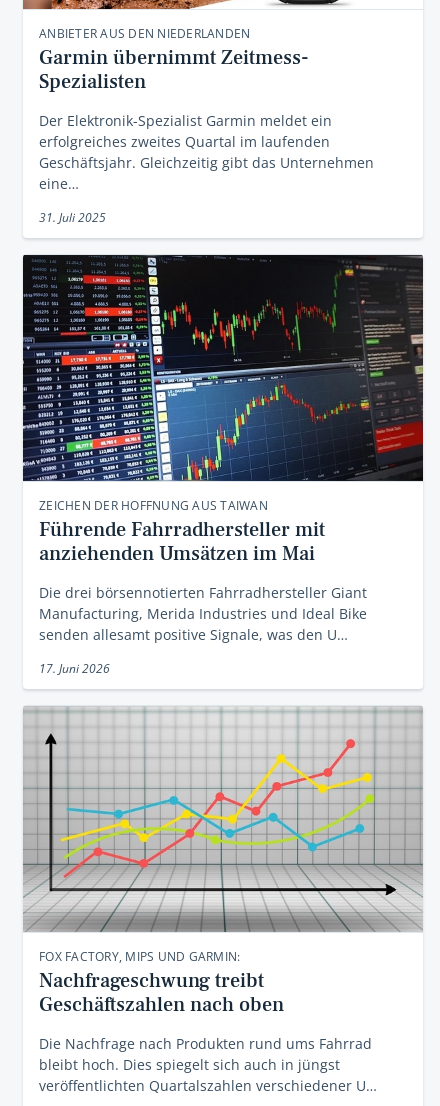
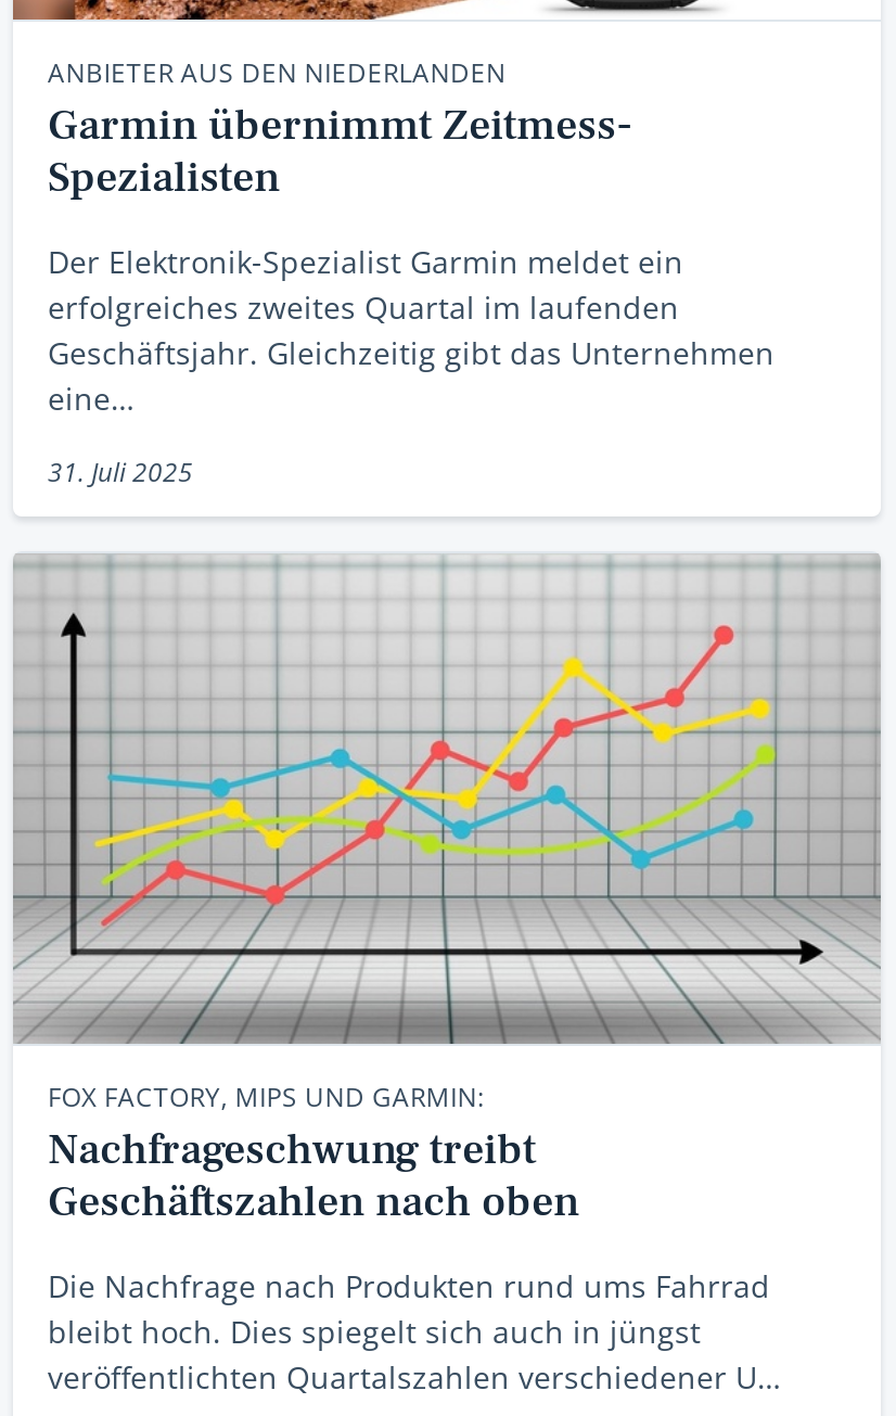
- [image]
- ZEICHEN DER HOFFNUNG AUS TAIWAN
- Führende Fahrradhersteller mit
- anziehenden Umsätzen im Mai
- Die drei börsennotierten Fahrradhersteller Giant
- Manufacturing, Merida Industries und Ideal Bike
- senden allesamt positive Signale, was den U…
- 17. Juni 2026
